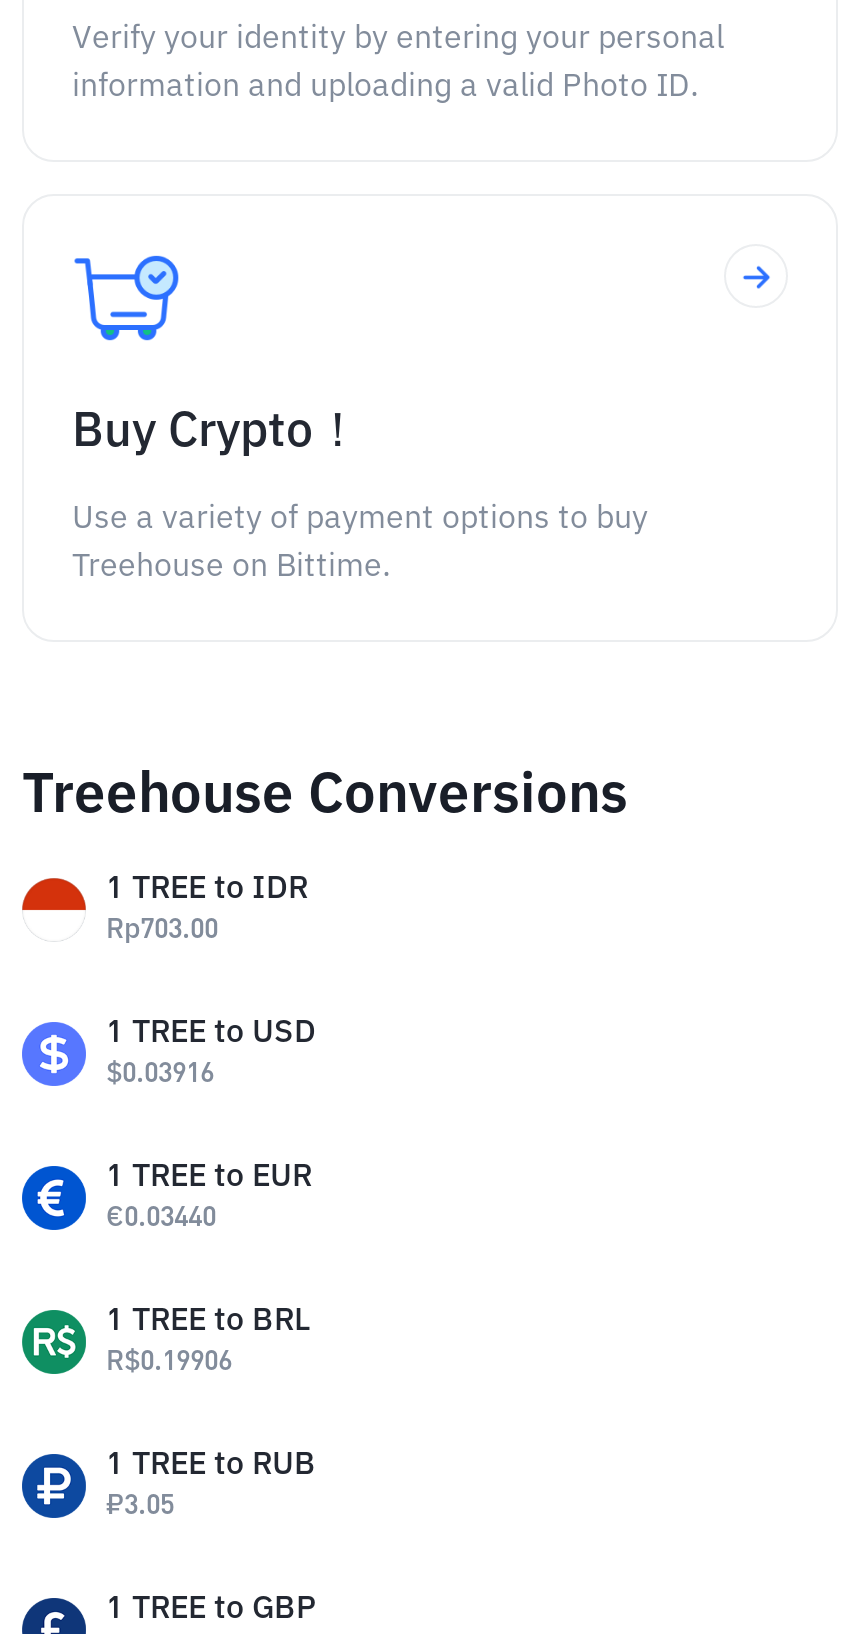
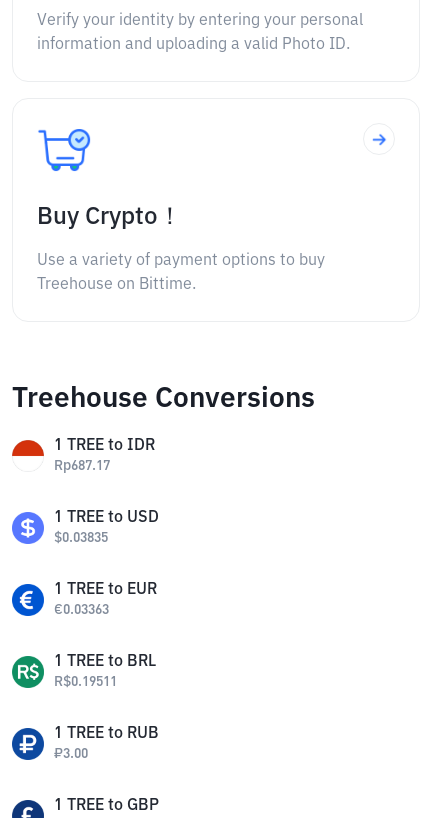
- Rp703.00
+ Rp687.17

- $0.03916
+ $0.03835

- €0.03440
+ €0.03363

- R$0.19906
+ R$0.19511

- ₽3.05
+ ₽3.00
